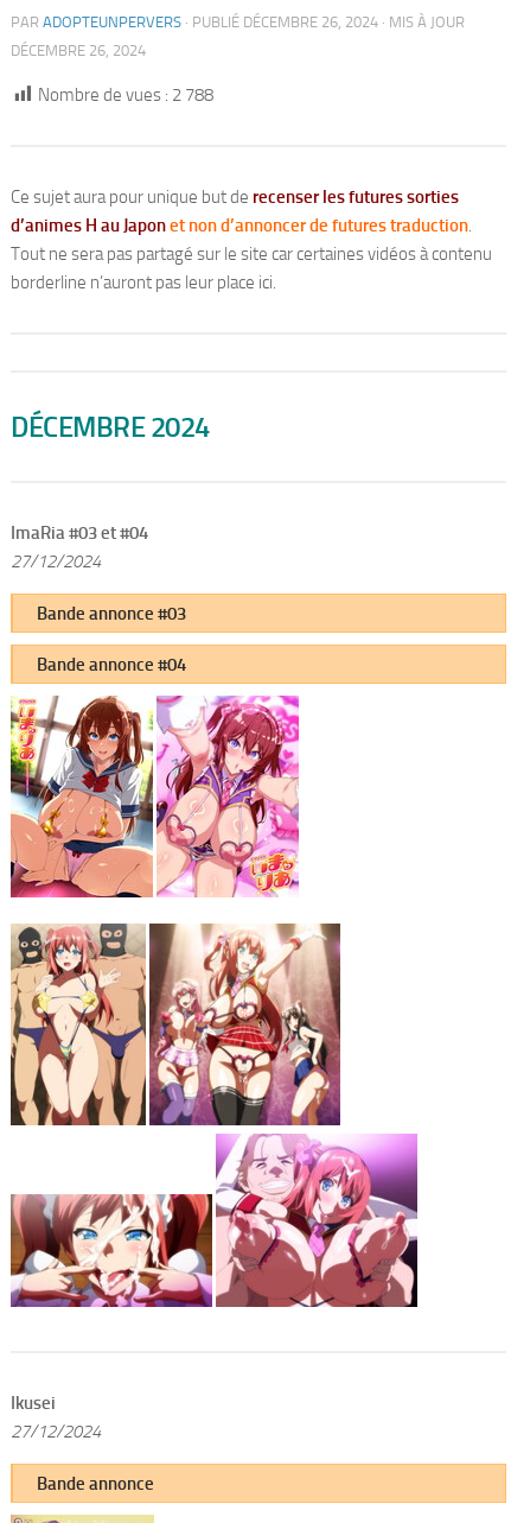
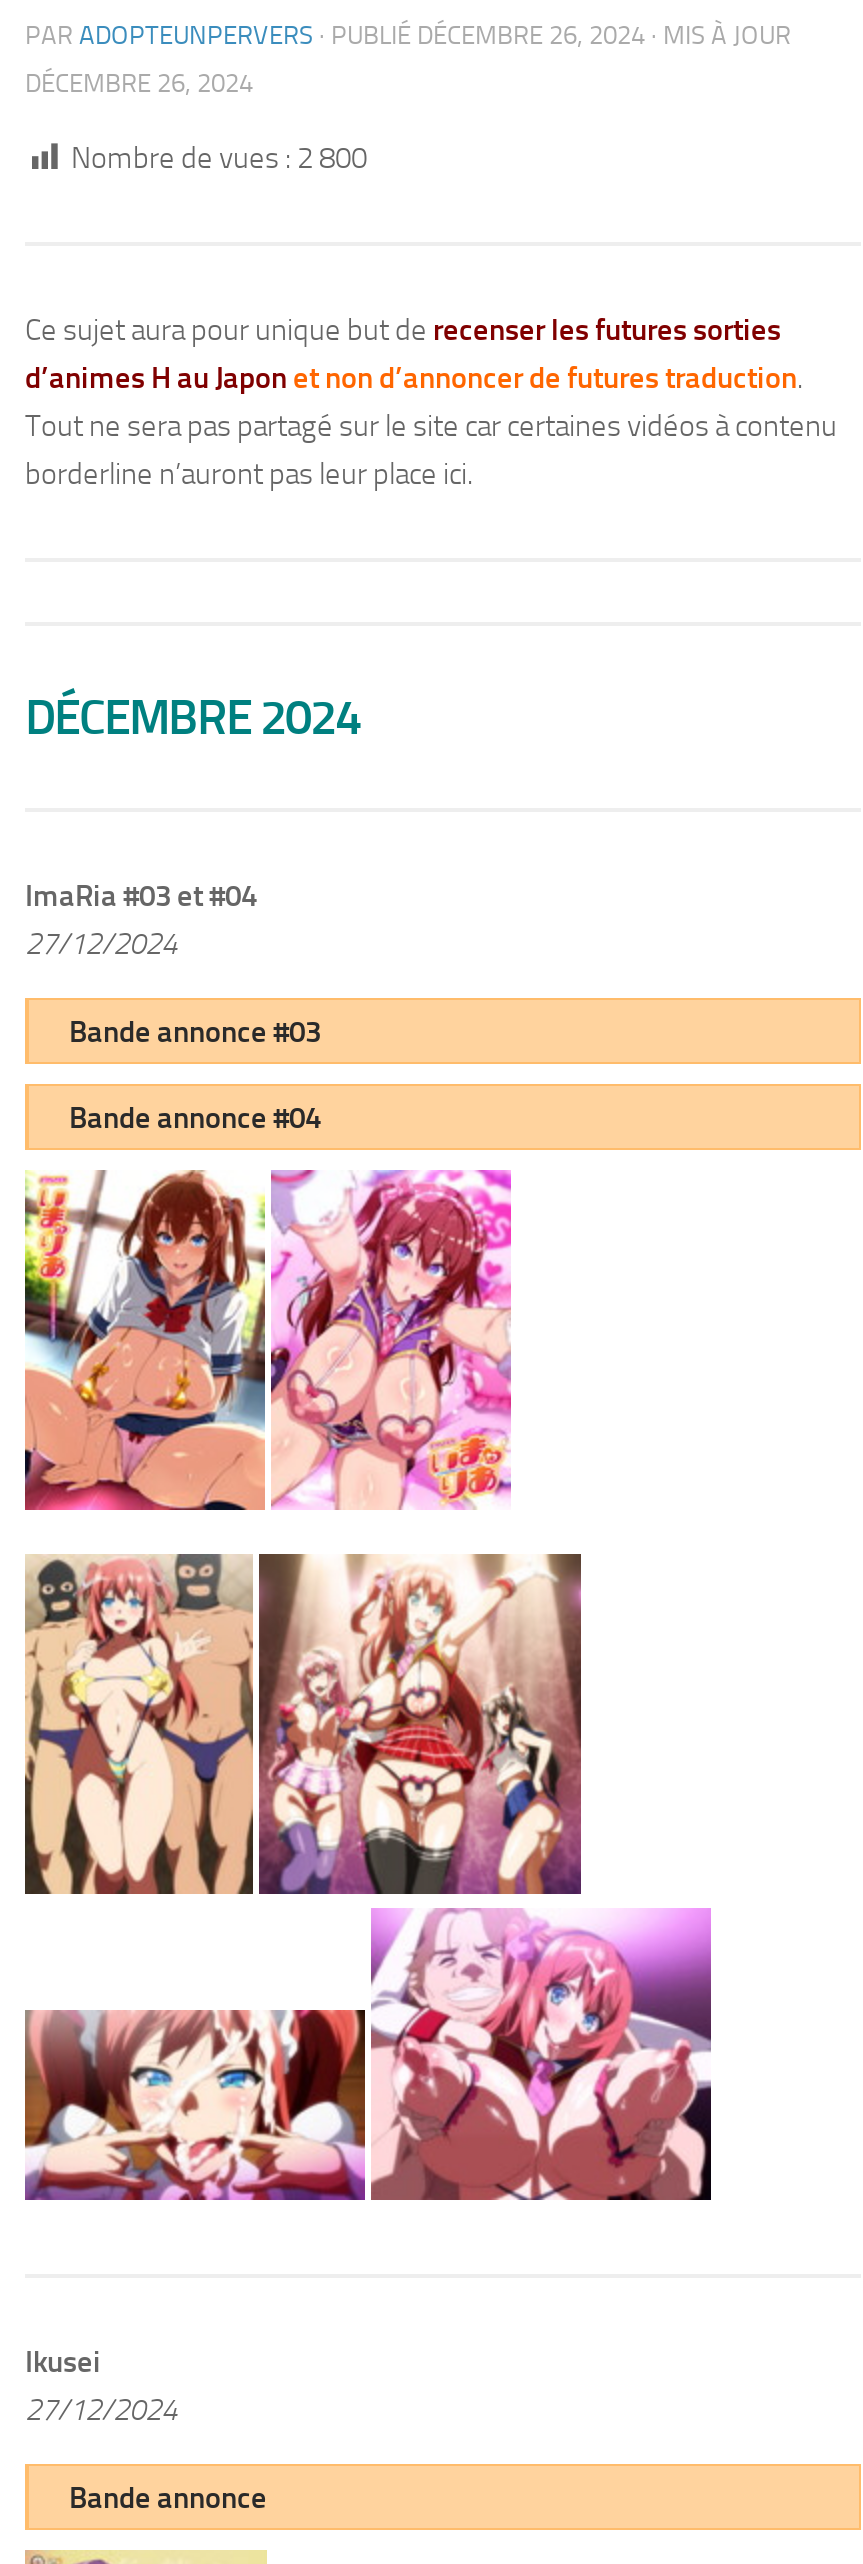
- Nombre de vues : 2 788
+ Nombre de vues : 2 800
